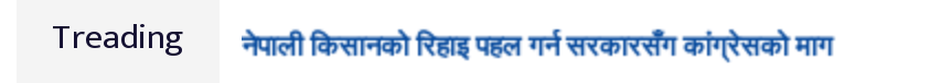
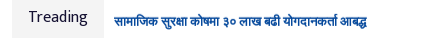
- नेपाली किसानको रिहाइ पहल गर्न सरकारसँग कांग्रेसको माग
+ सामाजिक सुरक्षा कोषमा ३० लाख बढी योगदानकर्ता आबद्ध
